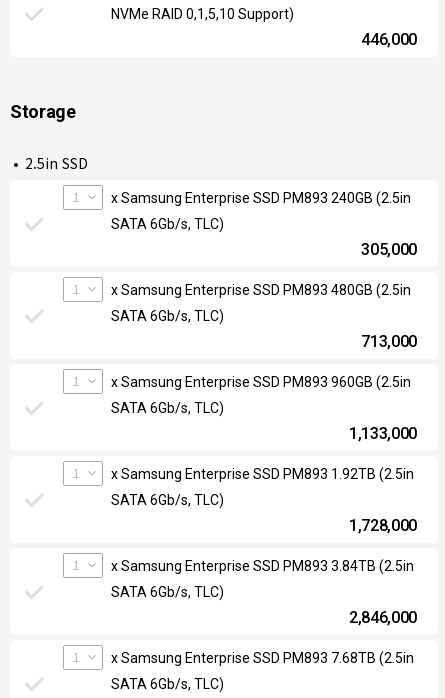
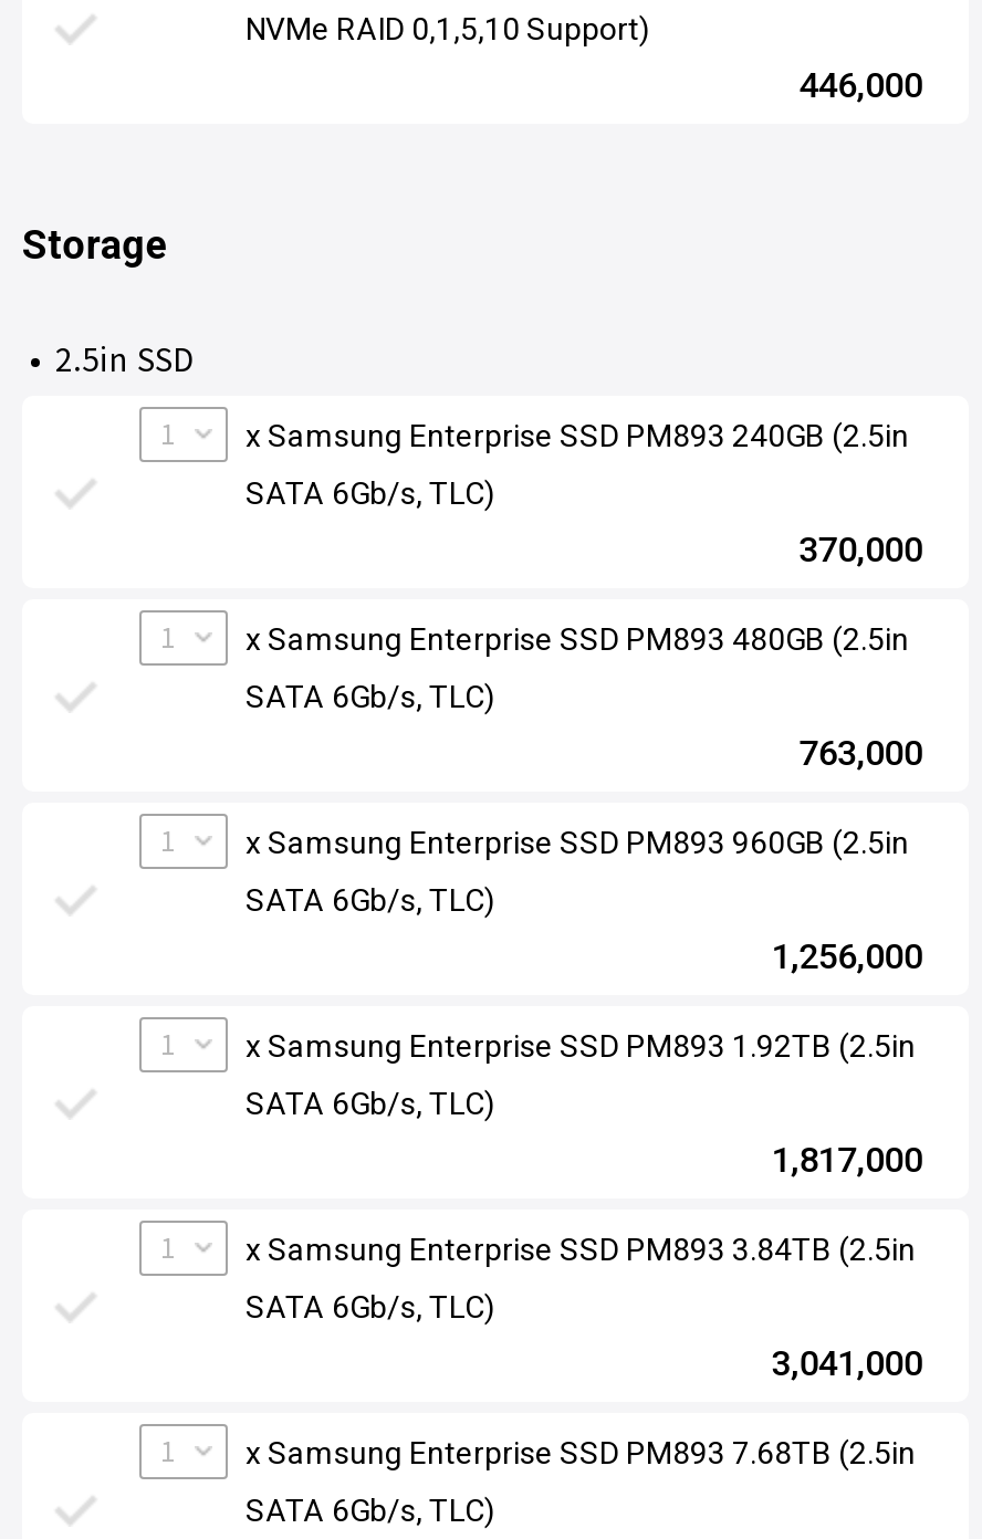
- 305,000
+ 370,000

- 713,000
+ 763,000

- 1,133,000
+ 1,256,000

- 1,728,000
+ 1,817,000

- 2,846,000
+ 3,041,000
